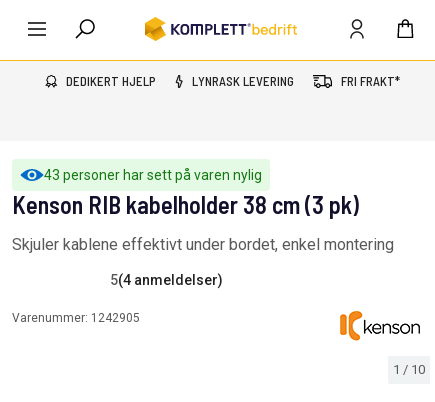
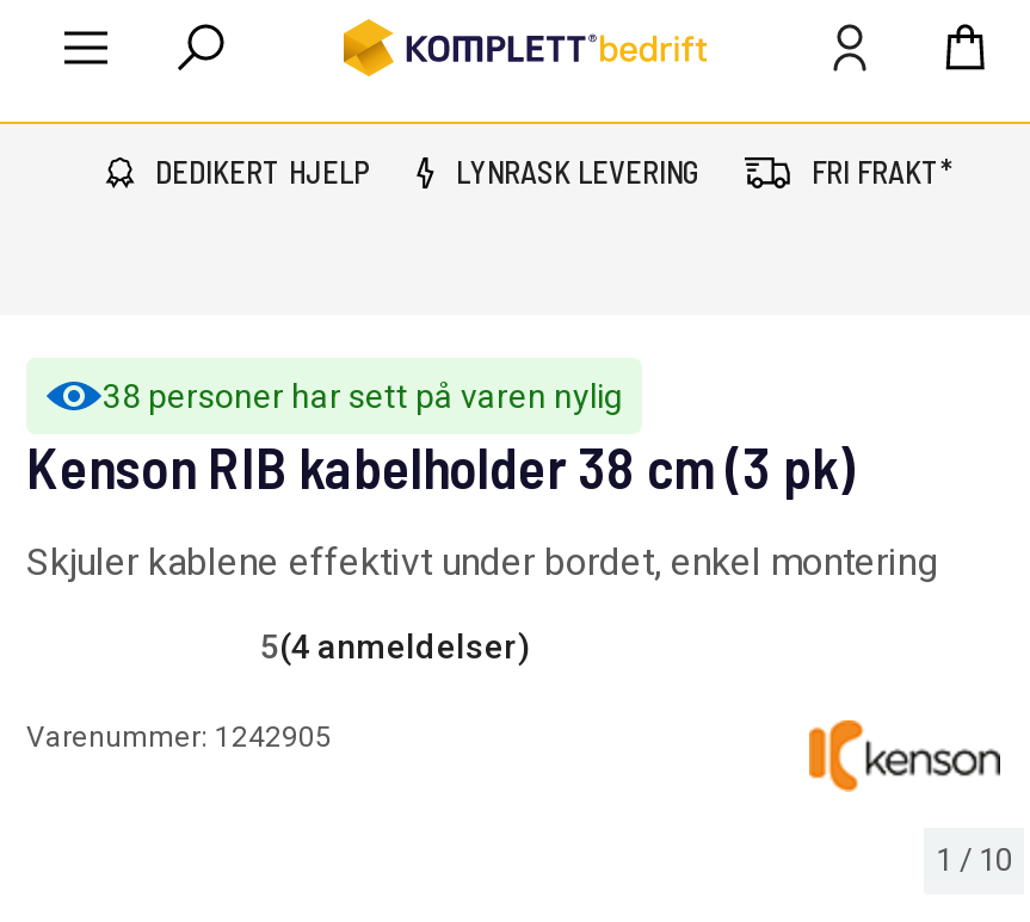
- 43 personer har sett på varen nylig
+ 38 personer har sett på varen nylig
